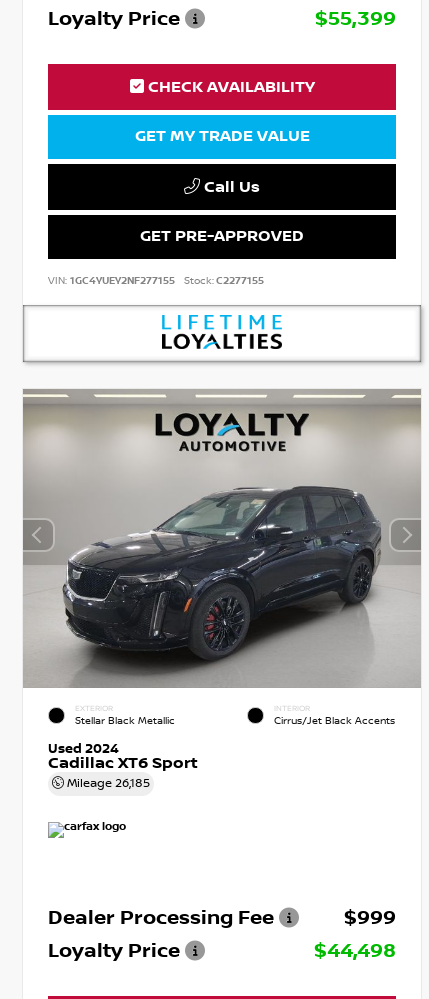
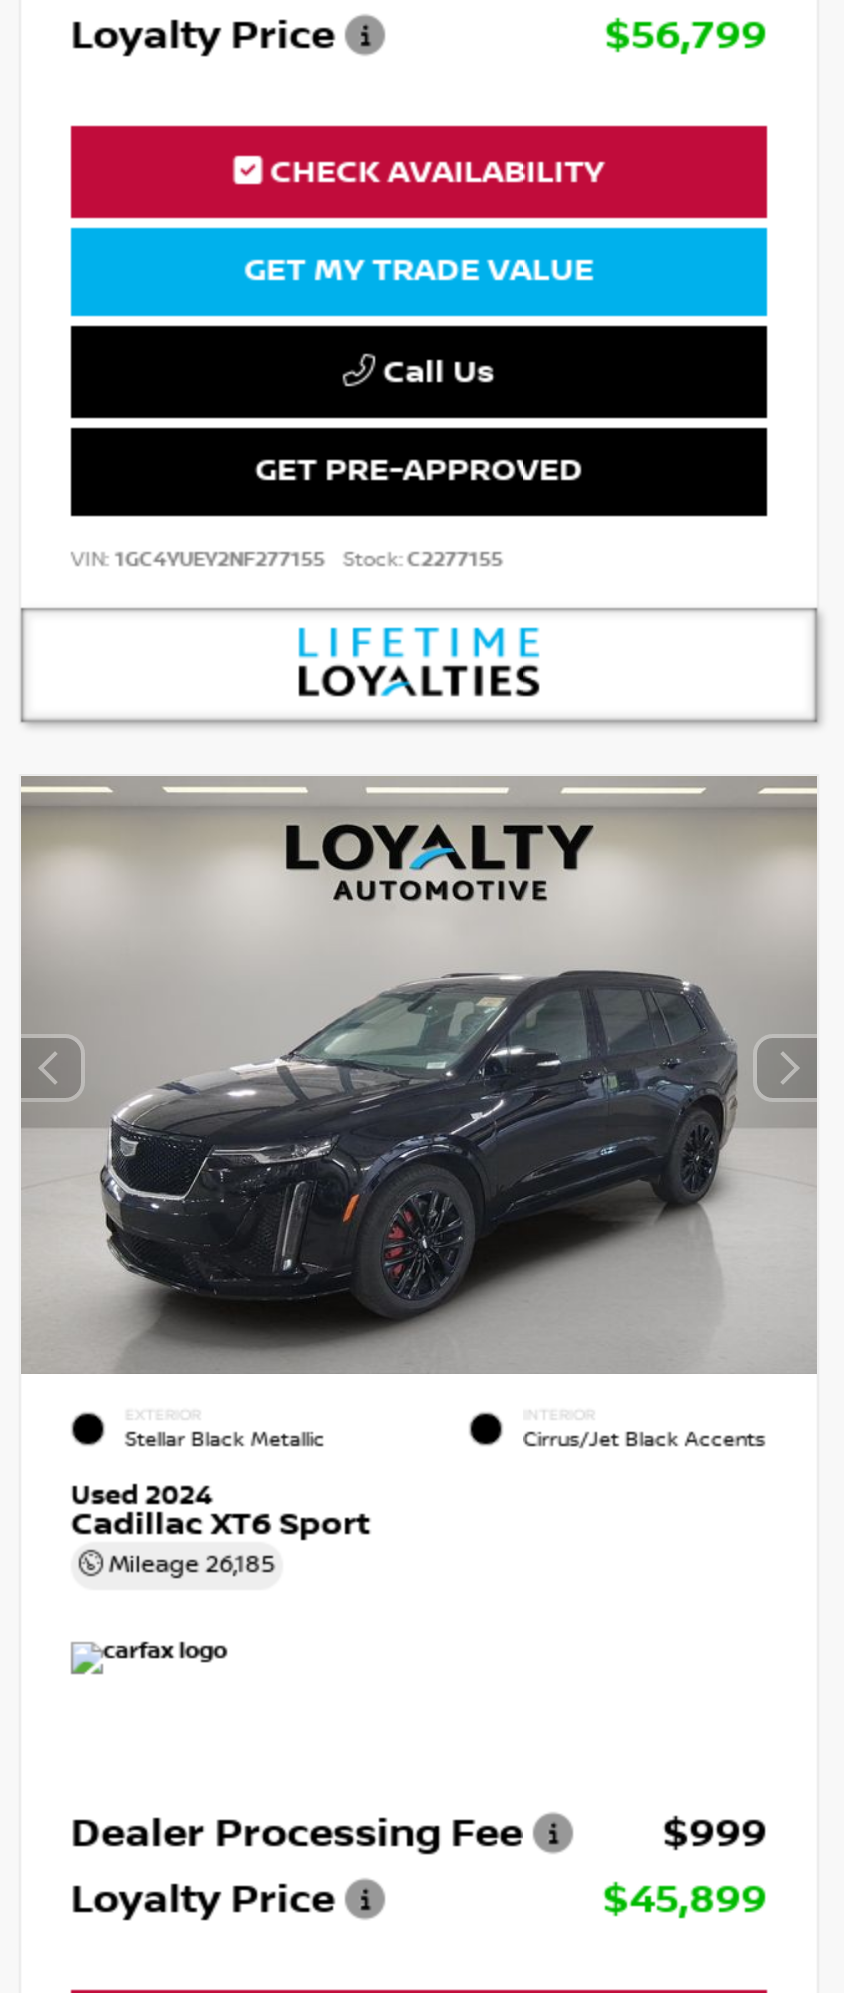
- $55,399
+ $56,799

- $44,498
+ $45,899
